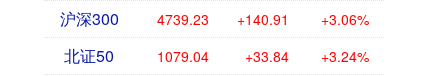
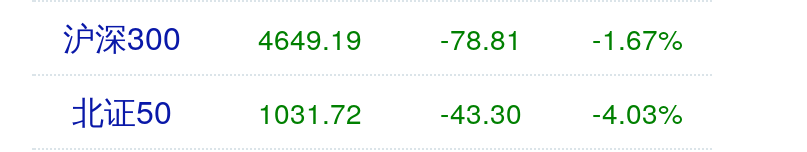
- 4739.23
+ 4649.19

- +140.91
+ -78.81

- +3.06%
+ -1.67%

- 1079.04
+ 1031.72

- +33.84
+ -43.30

- +3.24%
+ -4.03%
